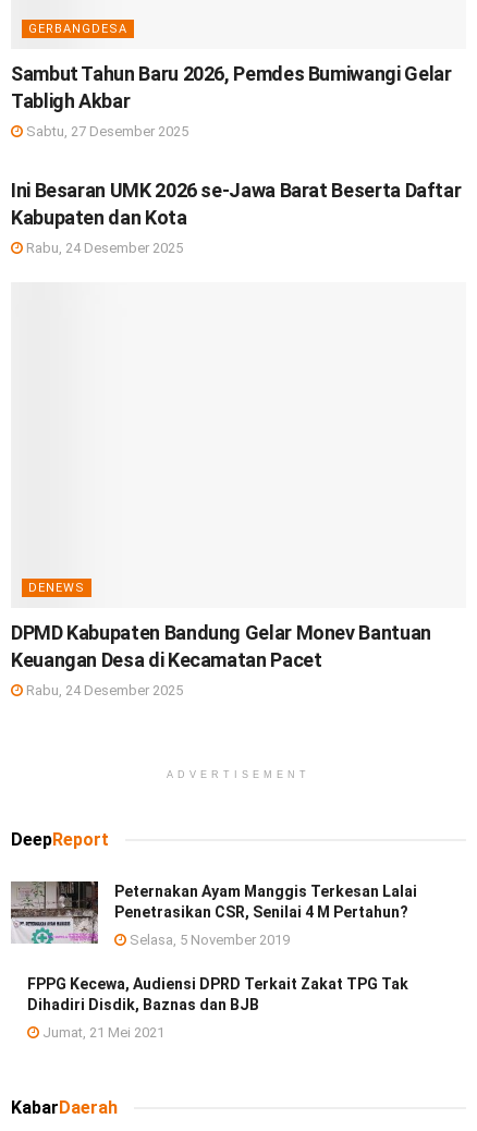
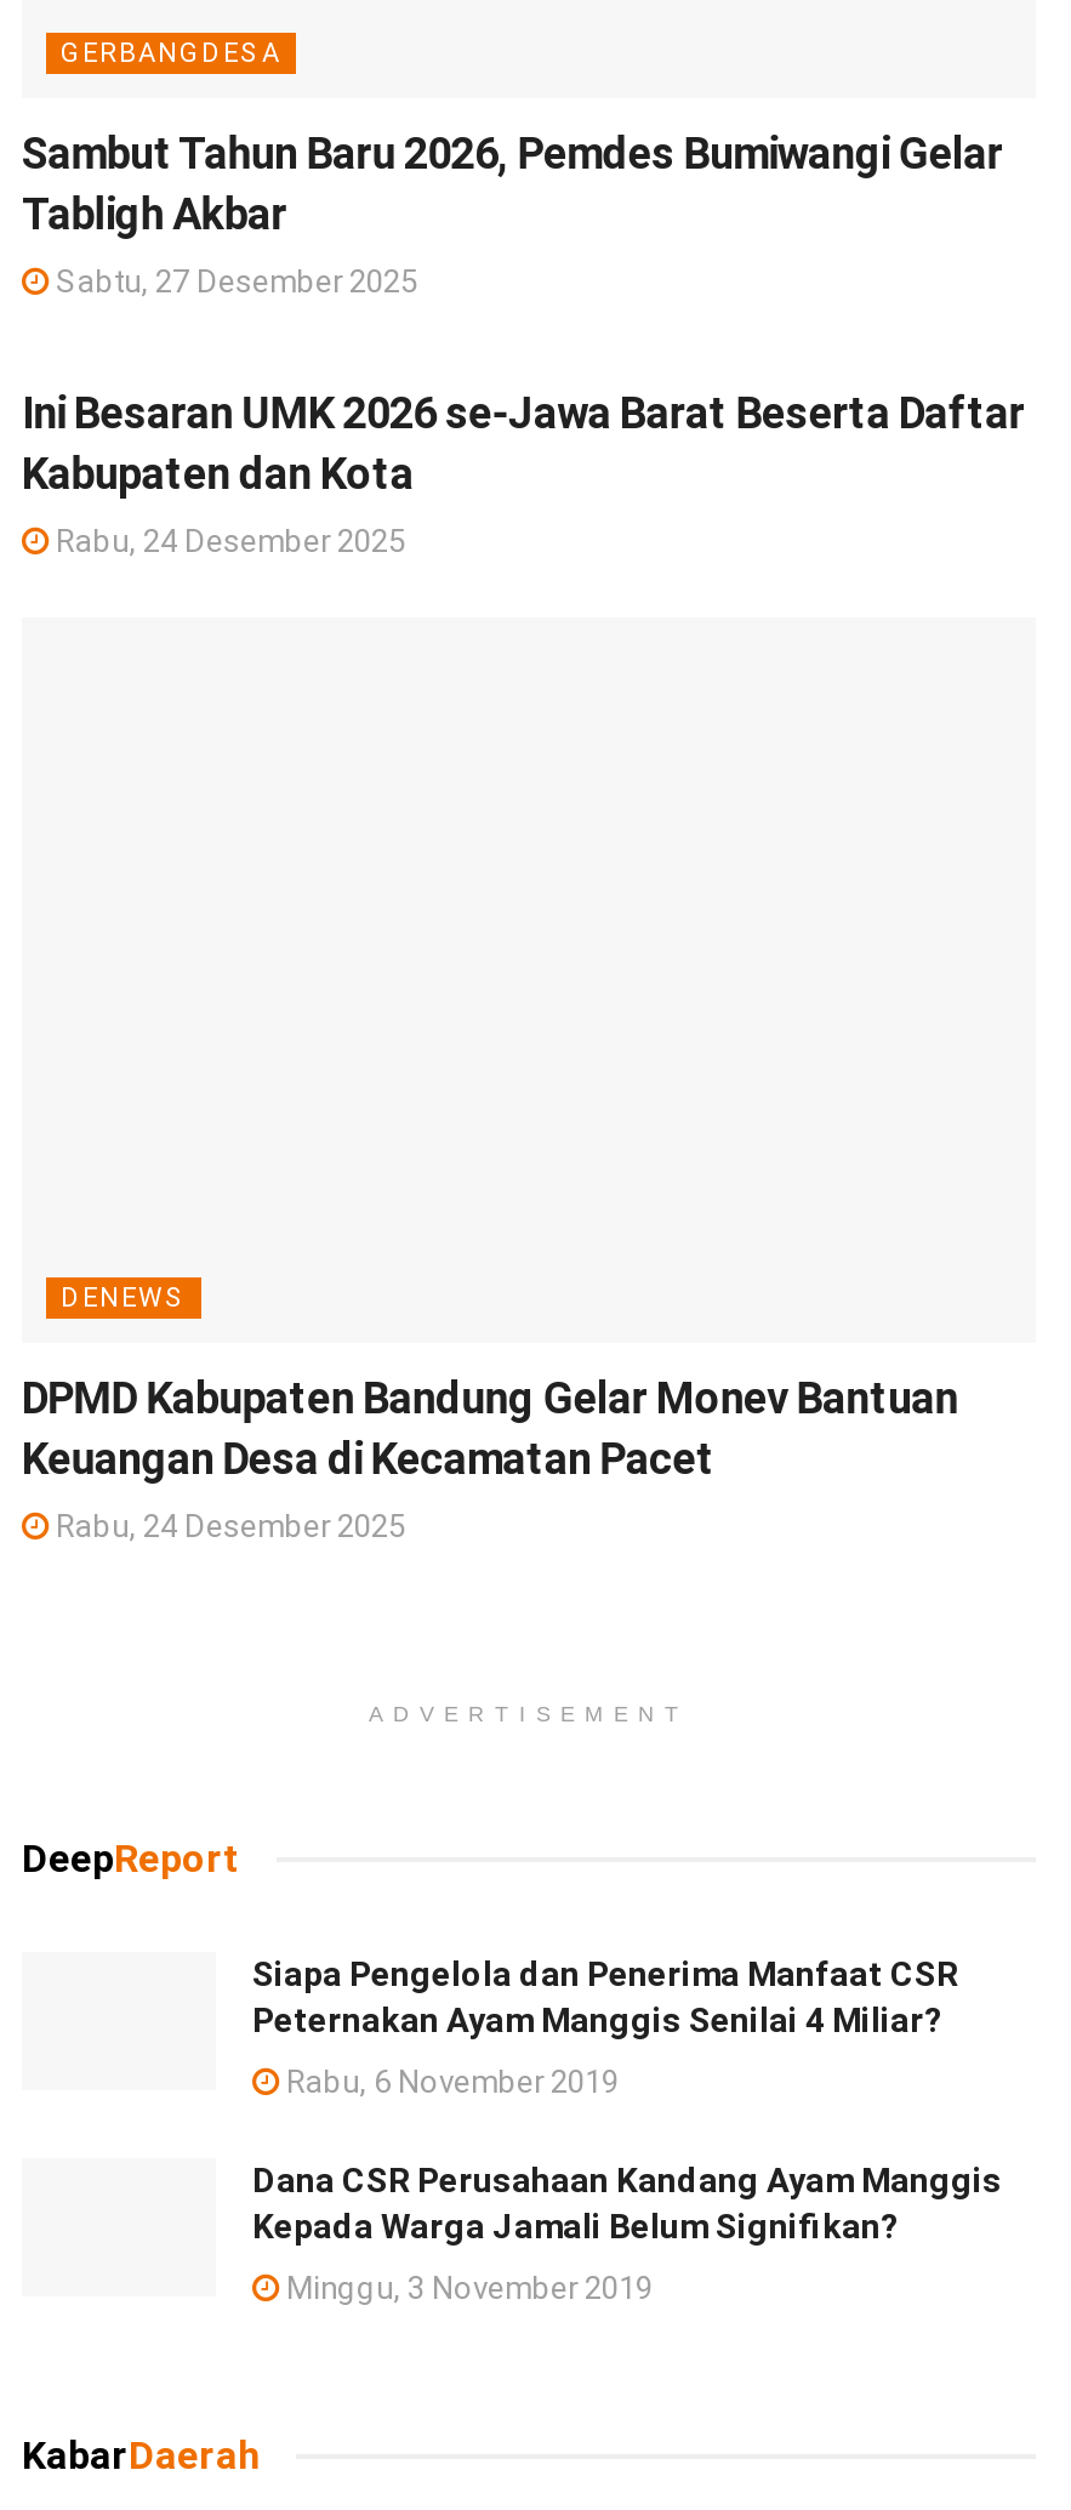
- [image]

- Peternakan Ayam Manggis Terkesan Lalai
- Penetrasikan CSR, Senilai 4 M Pertahun?
+ Siapa Pengelola dan Penerima Manfaat CSR
+ Peternakan Ayam Manggis Senilai 4 Miliar?

- Selasa, 5 November 2019
+ Rabu, 6 November 2019

- FPPG Kecewa, Audiensi DPRD Terkait Zakat TPG Tak
- Dihadiri Disdik, Baznas dan BJB
+ Dana CSR Perusahaan Kandang Ayam Manggis
+ Kepada Warga Jamali Belum Signifikan?

- Jumat, 21 Mei 2021
+ Minggu, 3 November 2019
